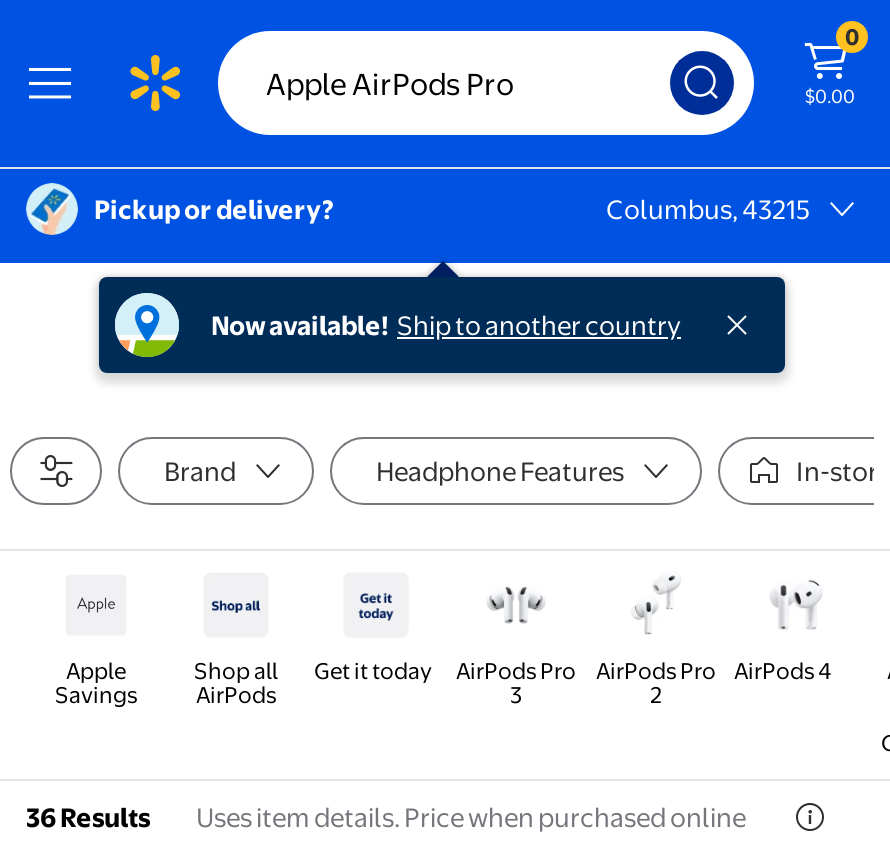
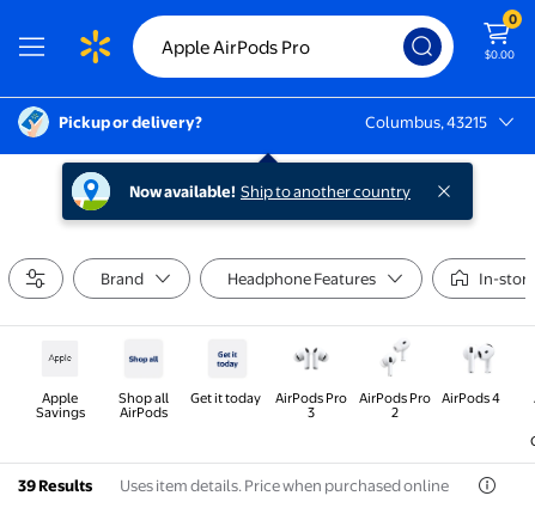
- 36 Results Uses item details. Price when purchased online
+ 39 Results Uses item details. Price when purchased online
